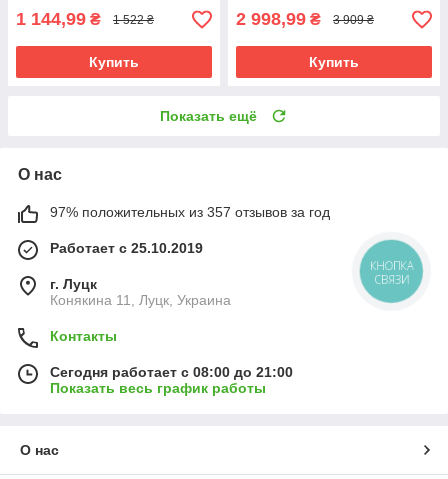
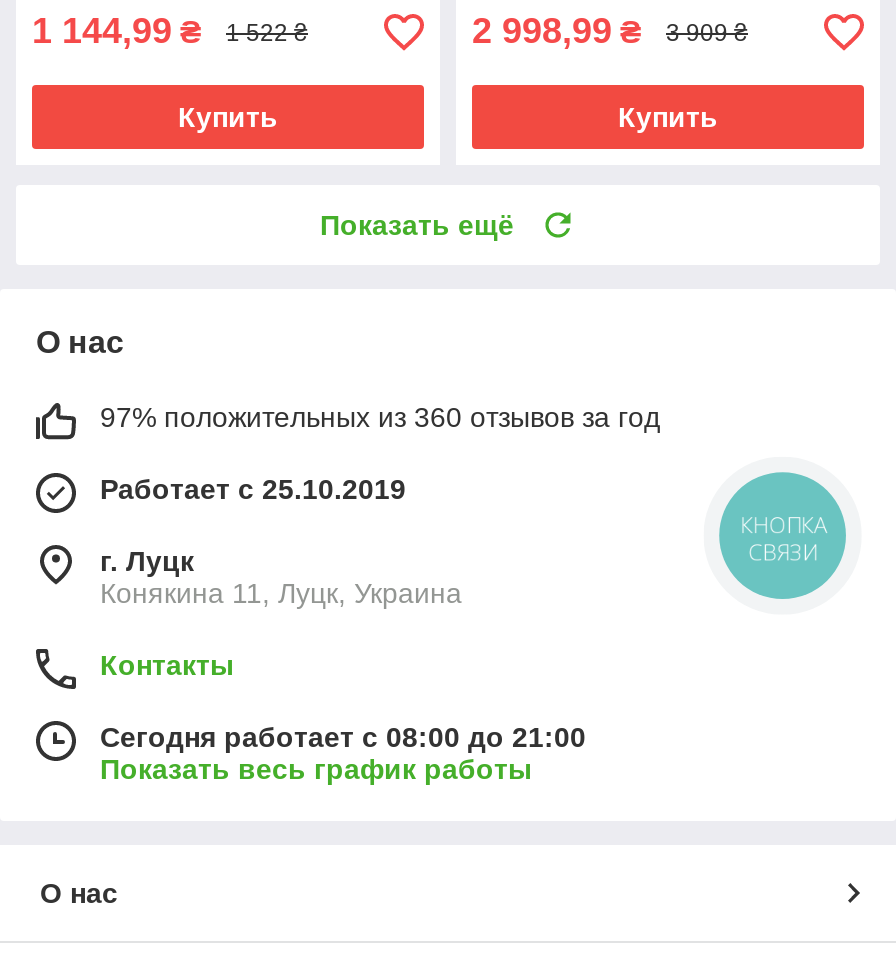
- 97% положительных из 357 отзывов за год
+ 97% положительных из 360 отзывов за год
